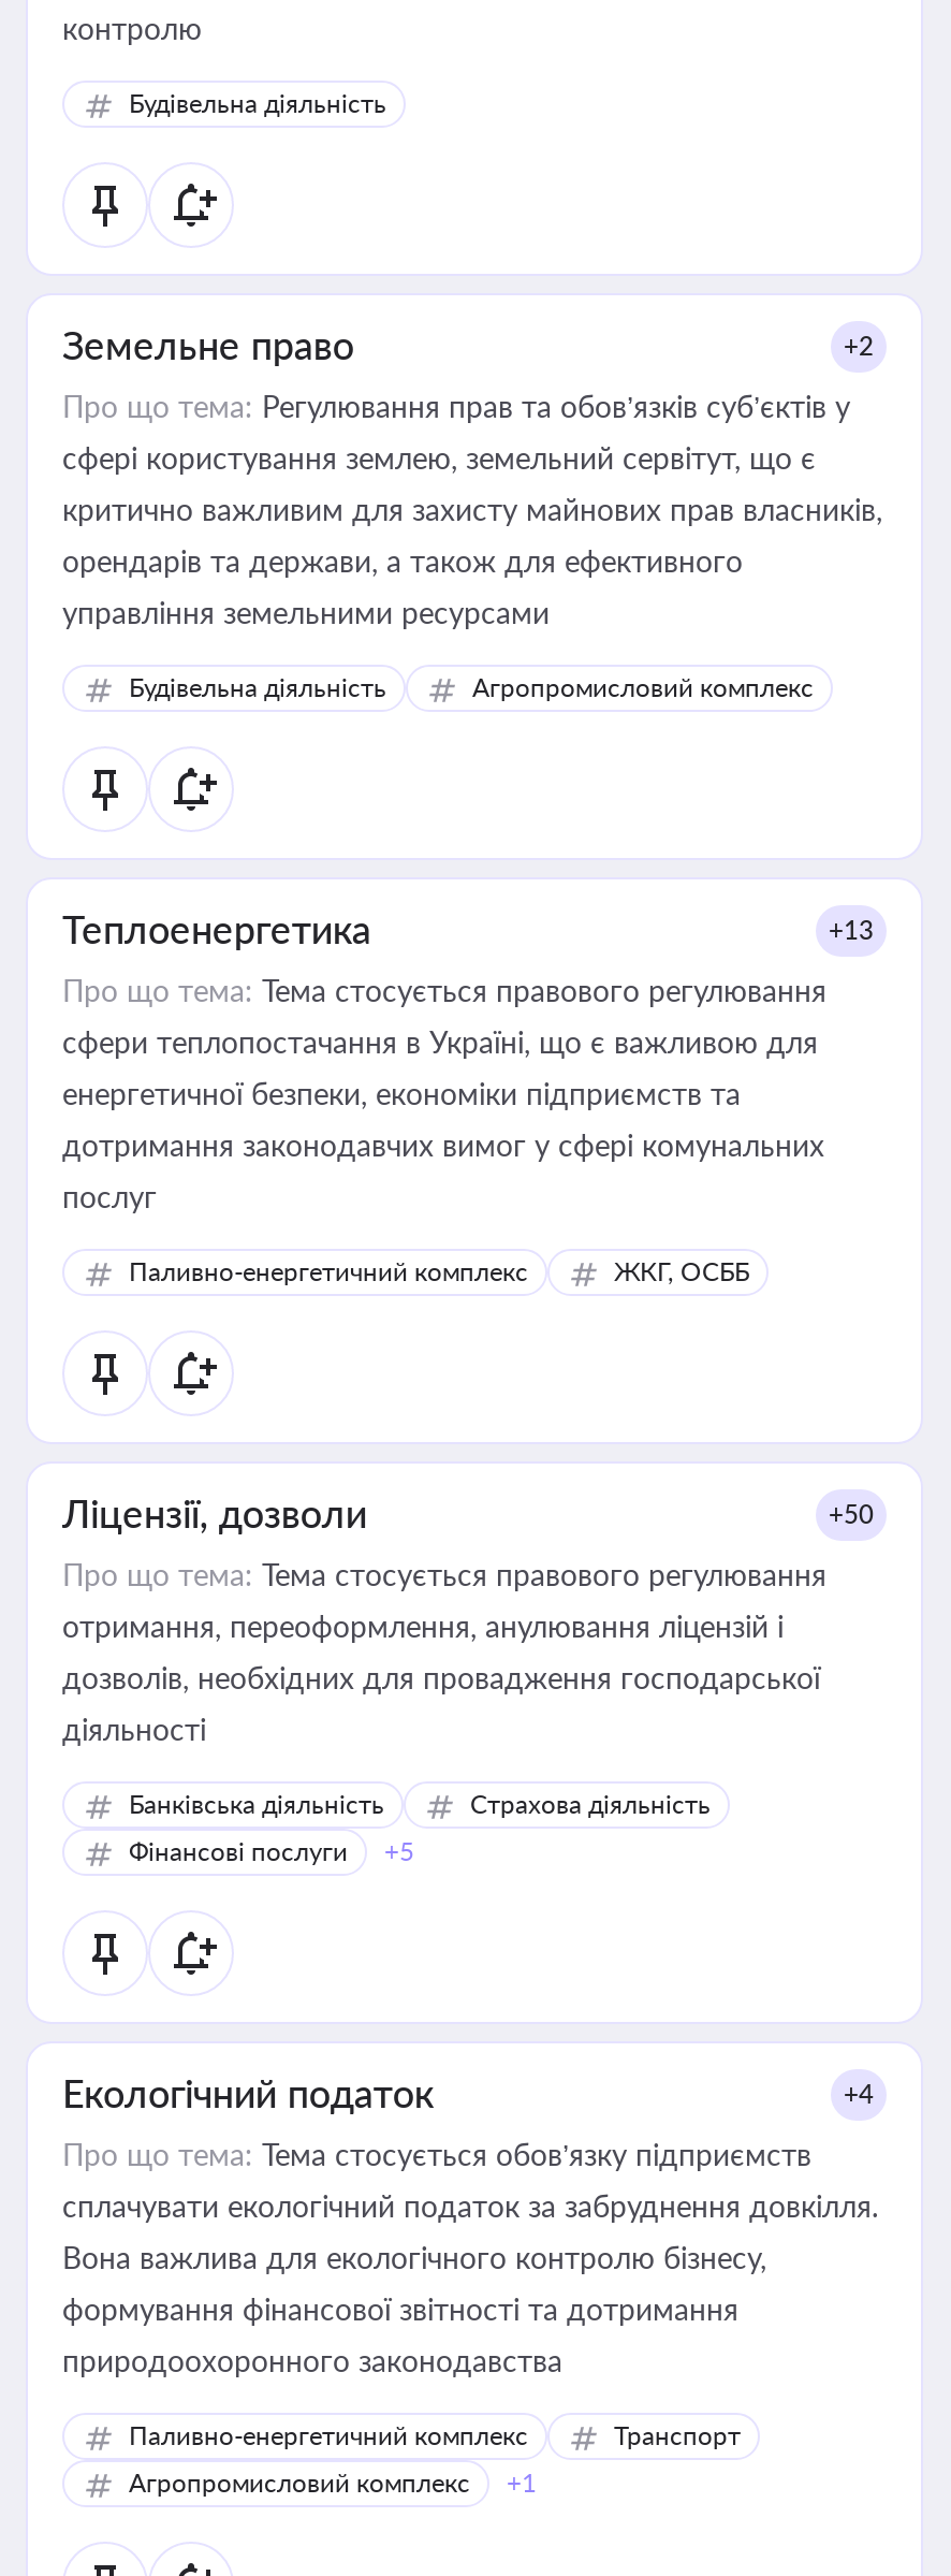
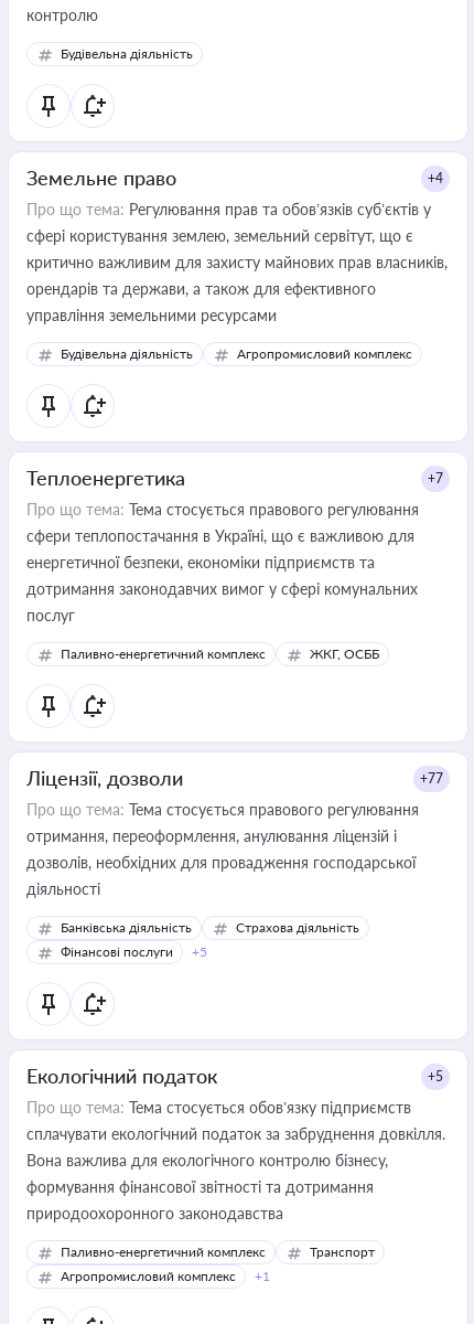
- +2
+ +4

- +13
+ +7

- +50
+ +77

- +4
+ +5
